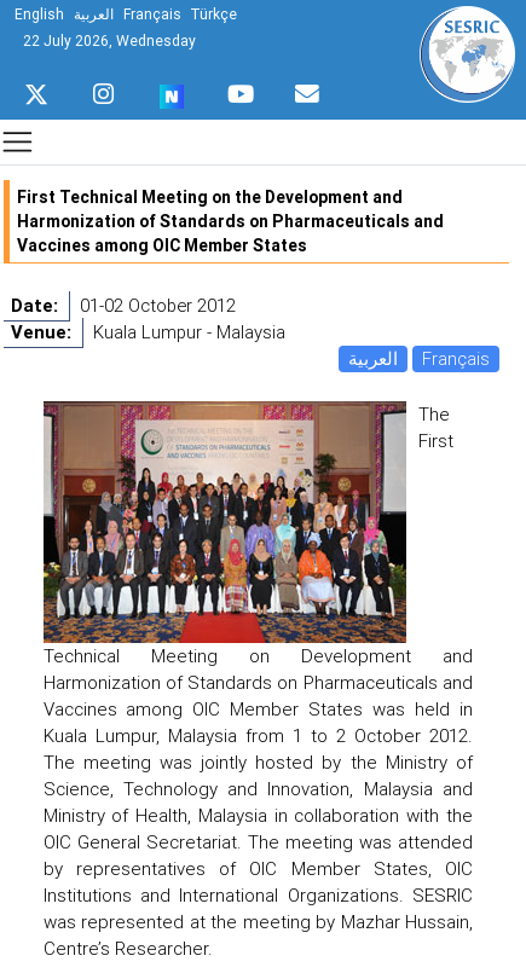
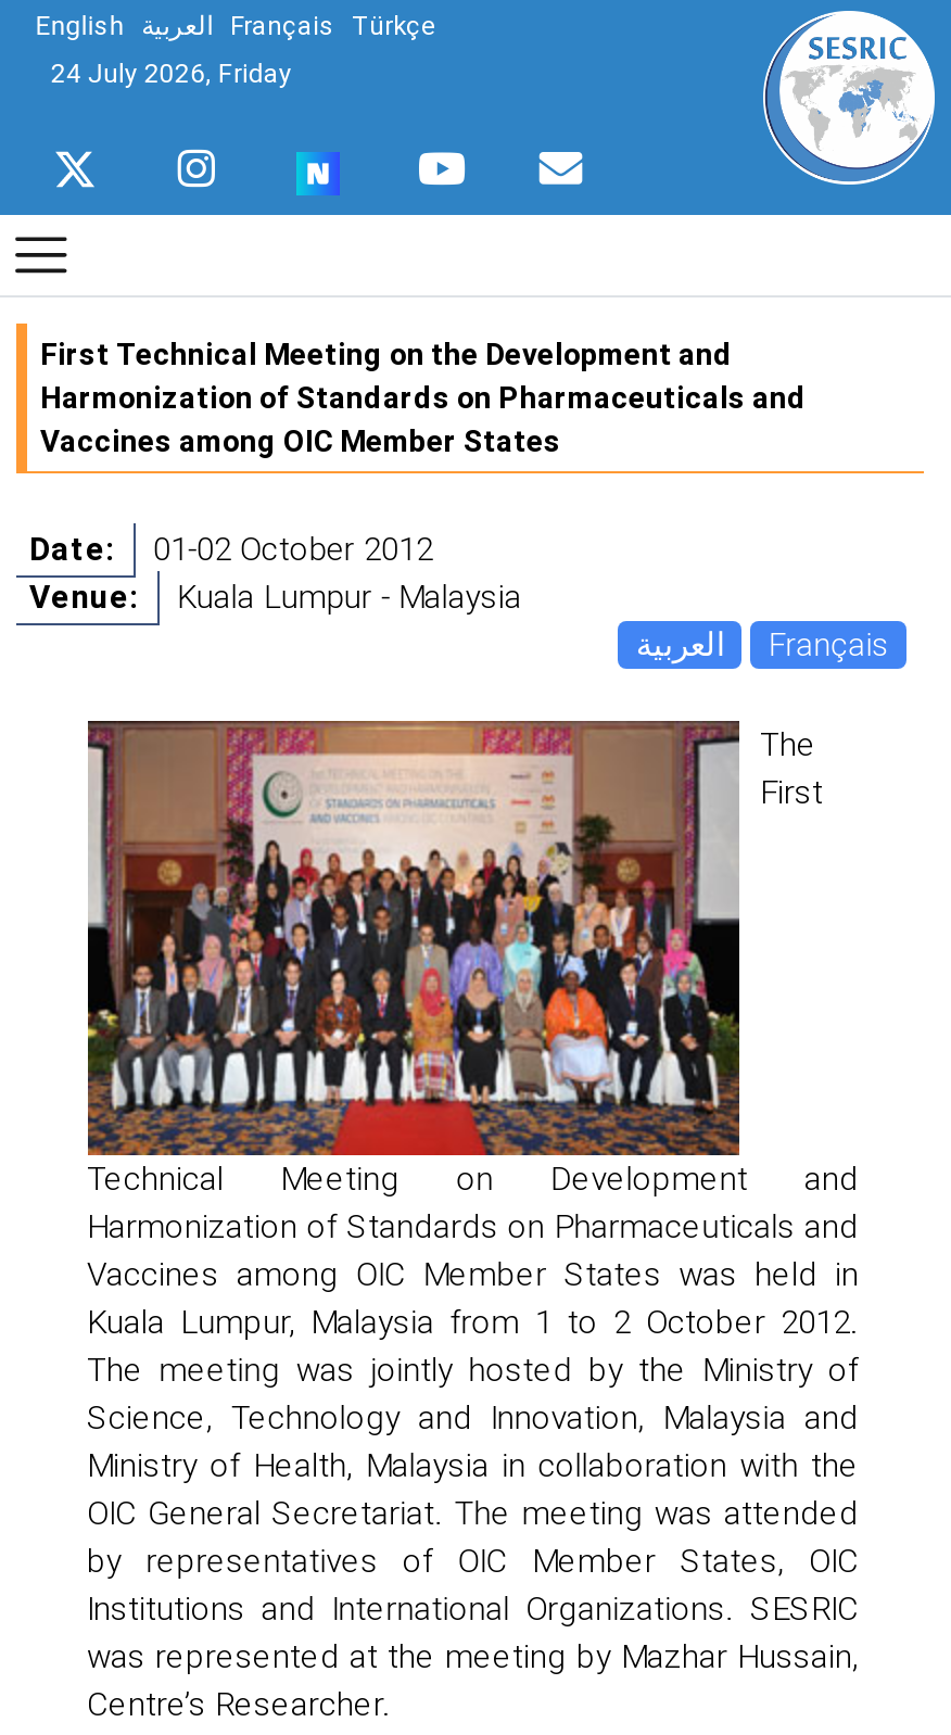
- 22 July 2026, Wednesday
+ 24 July 2026, Friday
